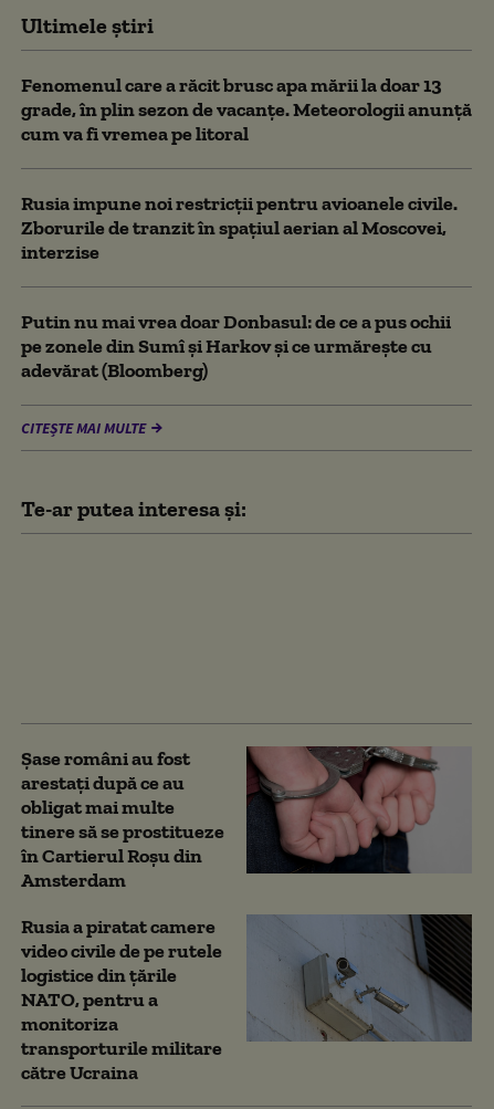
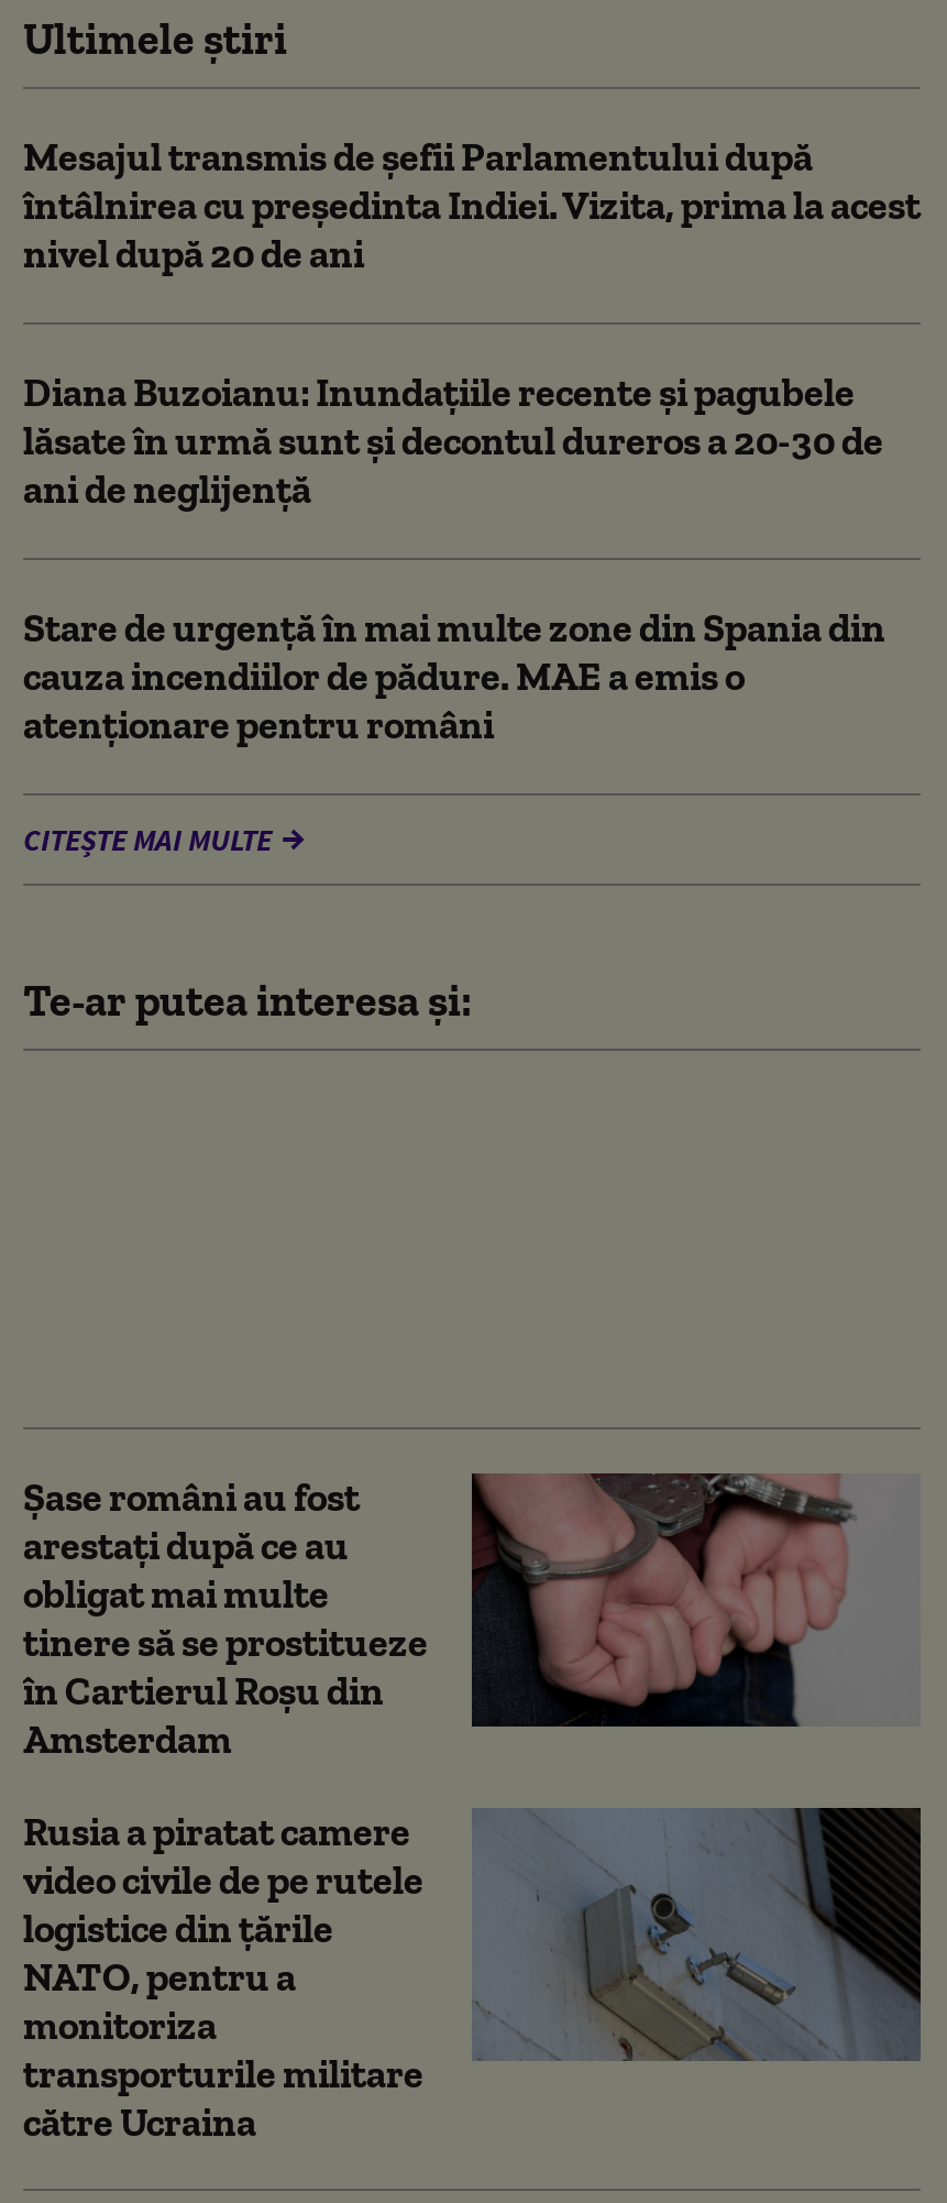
- Fenomenul care a răcit brusc apa mării la doar 13
- grade, în plin sezon de vacanțe. Meteorologii anunță
- cum va fi vremea pe litoral
+ Mesajul transmis de șefii Parlamentului după
+ întâlnirea cu președinta Indiei. Vizita, prima la acest
+ nivel după 20 de ani

- Rusia impune noi restricții pentru avioanele civile.
- Zborurile de tranzit în spațiul aerian al Moscovei,
- interzise
+ Diana Buzoianu: Inundaţiile recente şi pagubele
+ lăsate în urmă sunt și decontul dureros a 20-30 de
+ ani de neglijenţă

- Putin nu mai vrea doar Donbasul: de ce a pus ochii
- pe zonele din Sumî și Harkov și ce urmărește cu
- adevărat (Bloomberg)
+ Stare de urgență în mai multe zone din Spania din
+ cauza incendiilor de pădure. MAE a emis o
+ atenționare pentru români
